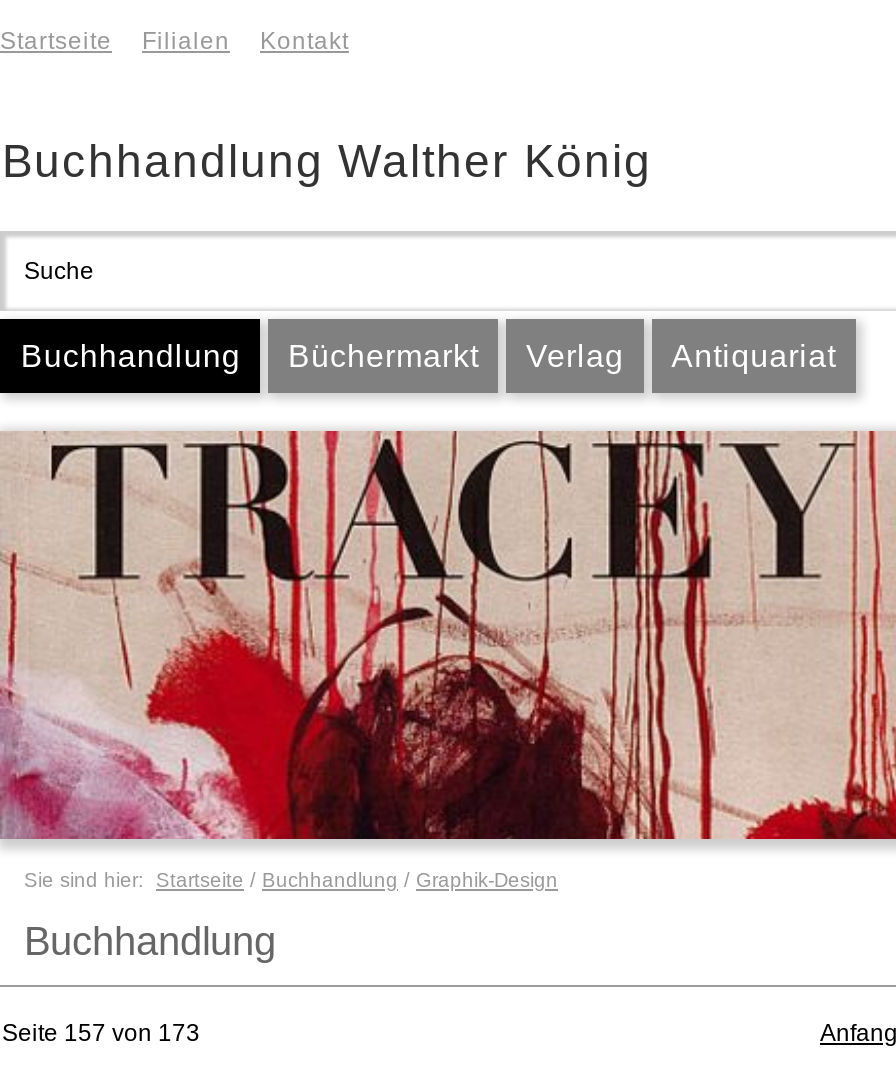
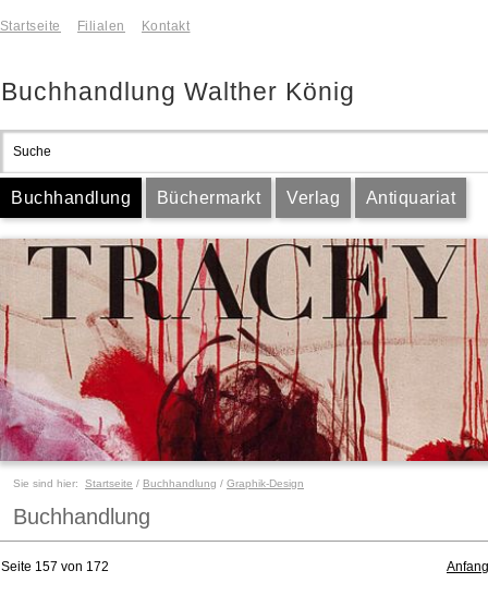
- Seite 157 von 173
+ Seite 157 von 172
